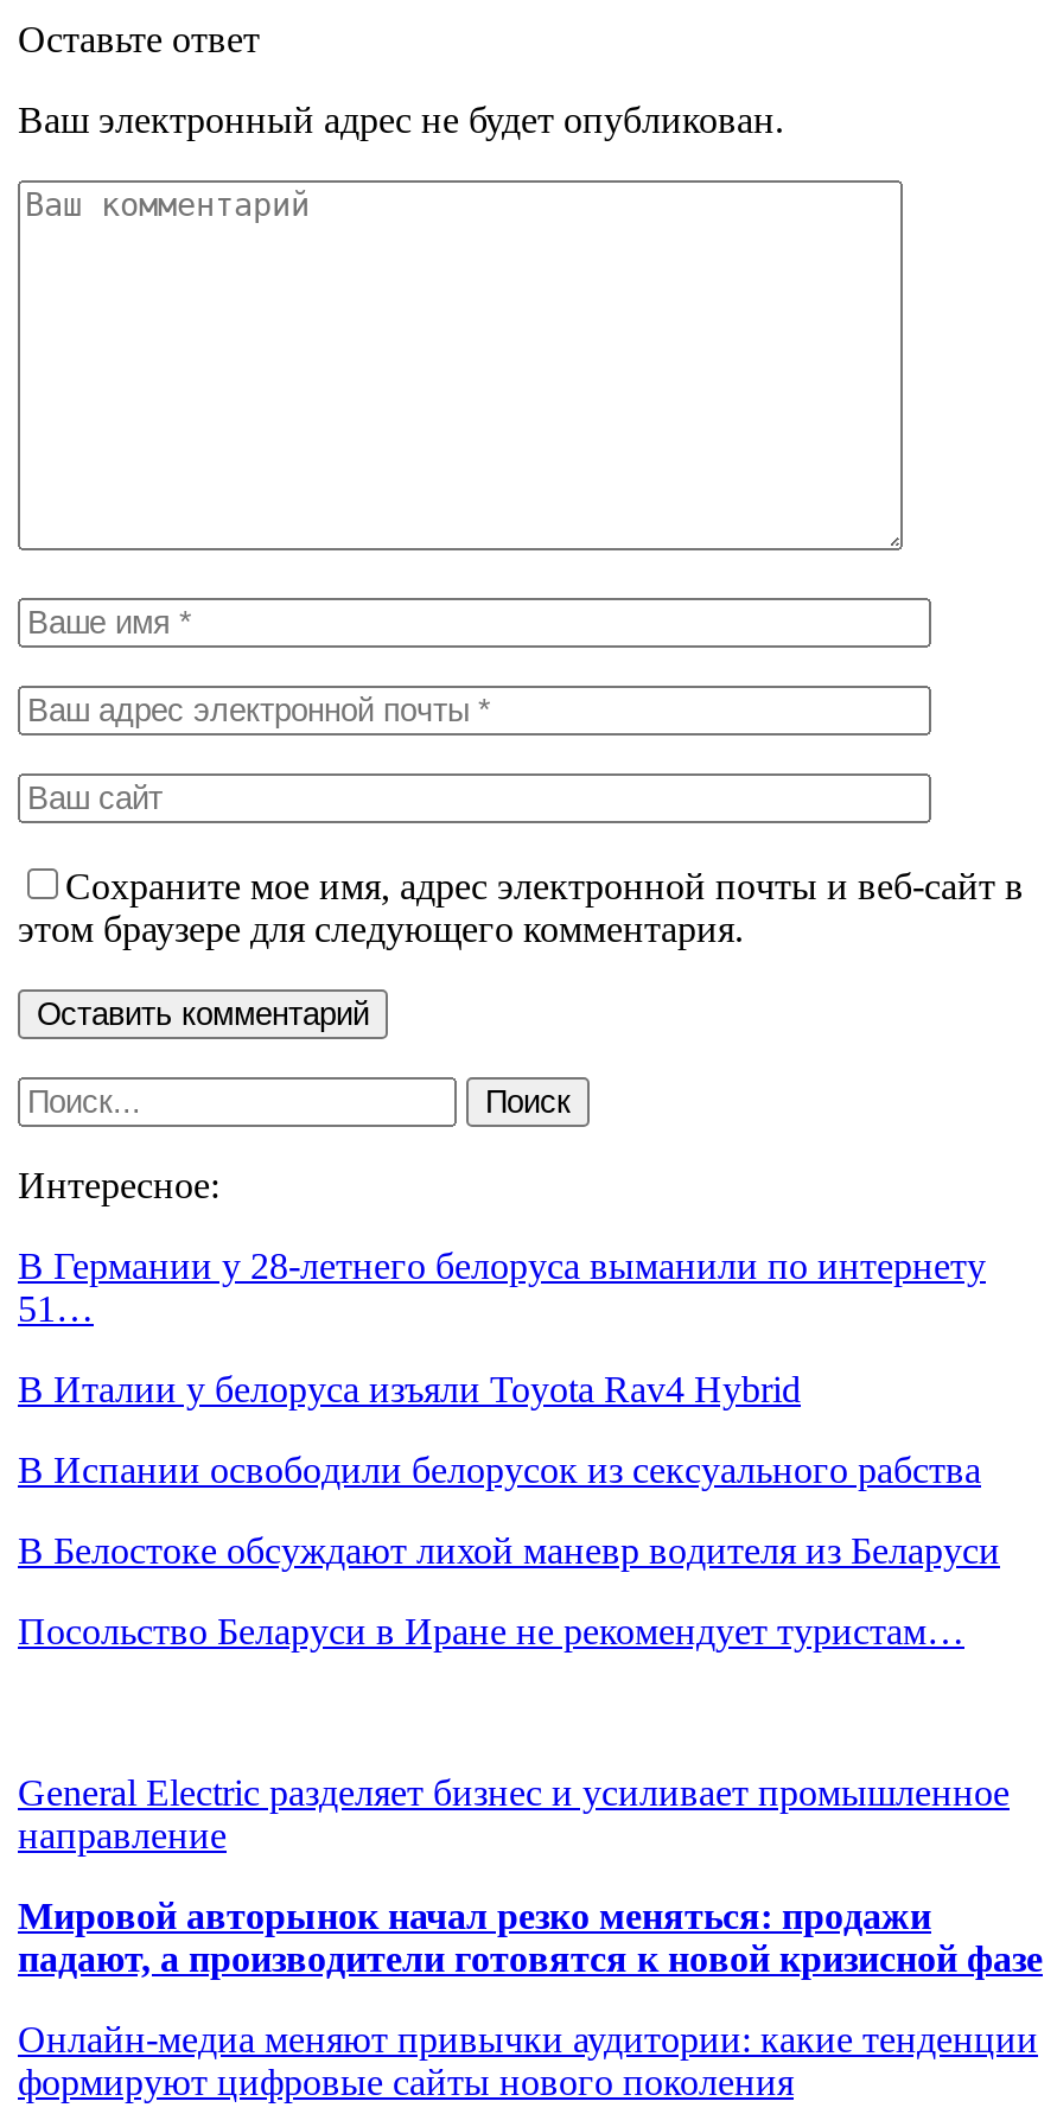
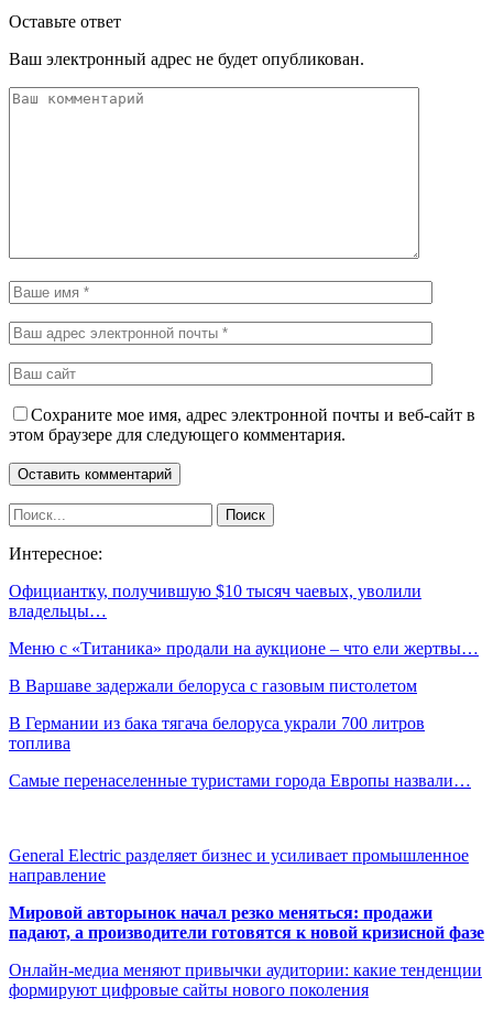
- В Германии у 28-летнего белоруса выманили по интернету
- 51…
+ Официантку, получившую $10 тысяч чаевых, уволили
+ владельцы…

- В Италии у белоруса изъяли Toyota Rav4 Hybrid
+ Меню с «Титаника» продали на аукционе – что ели жертвы…

- В Испании освободили белорусок из сексуального рабства
+ В Варшаве задержали белоруса с газовым пистолетом

- В Белостоке обсуждают лихой маневр водителя из Беларуси
+ В Германии из бака тягача белоруса украли 700 литров
+ топлива

- Посольство Беларуси в Иране не рекомендует туристам…
+ Самые перенаселенные туристами города Европы назвали…
